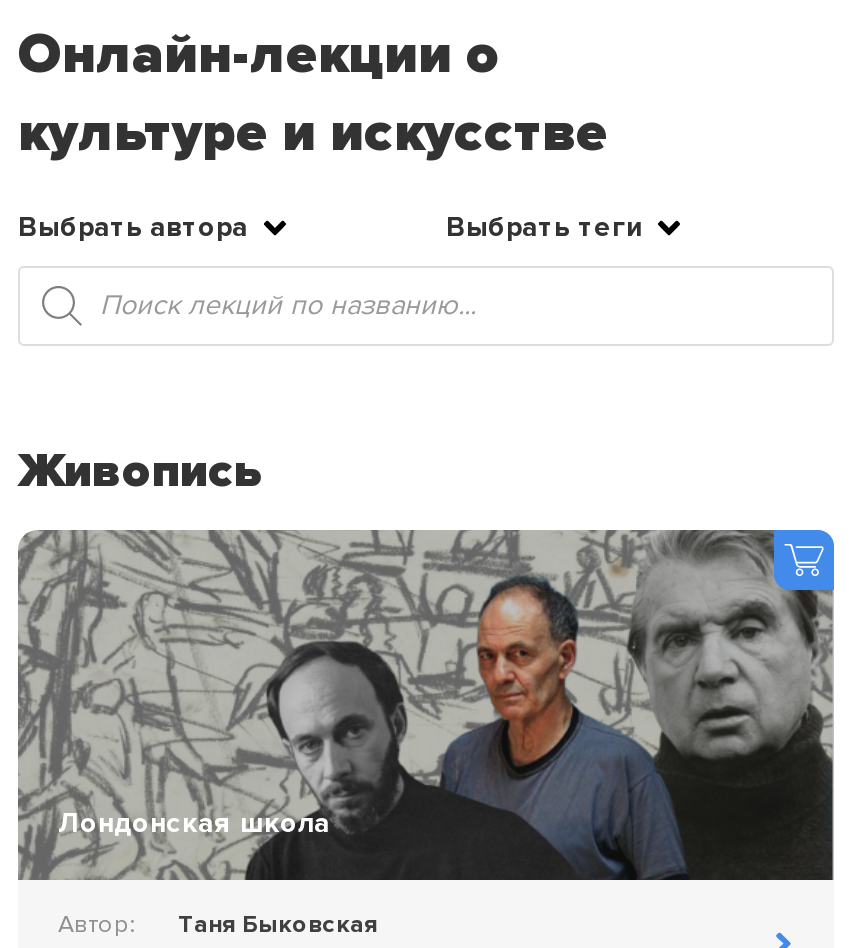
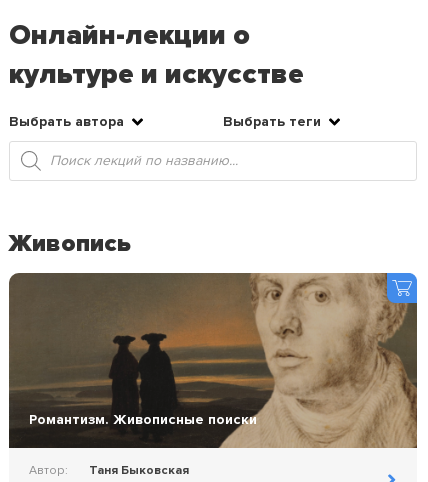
- [image]
- Лондонская школа
+ [image]
+ Романтизм. Живописные поиски
